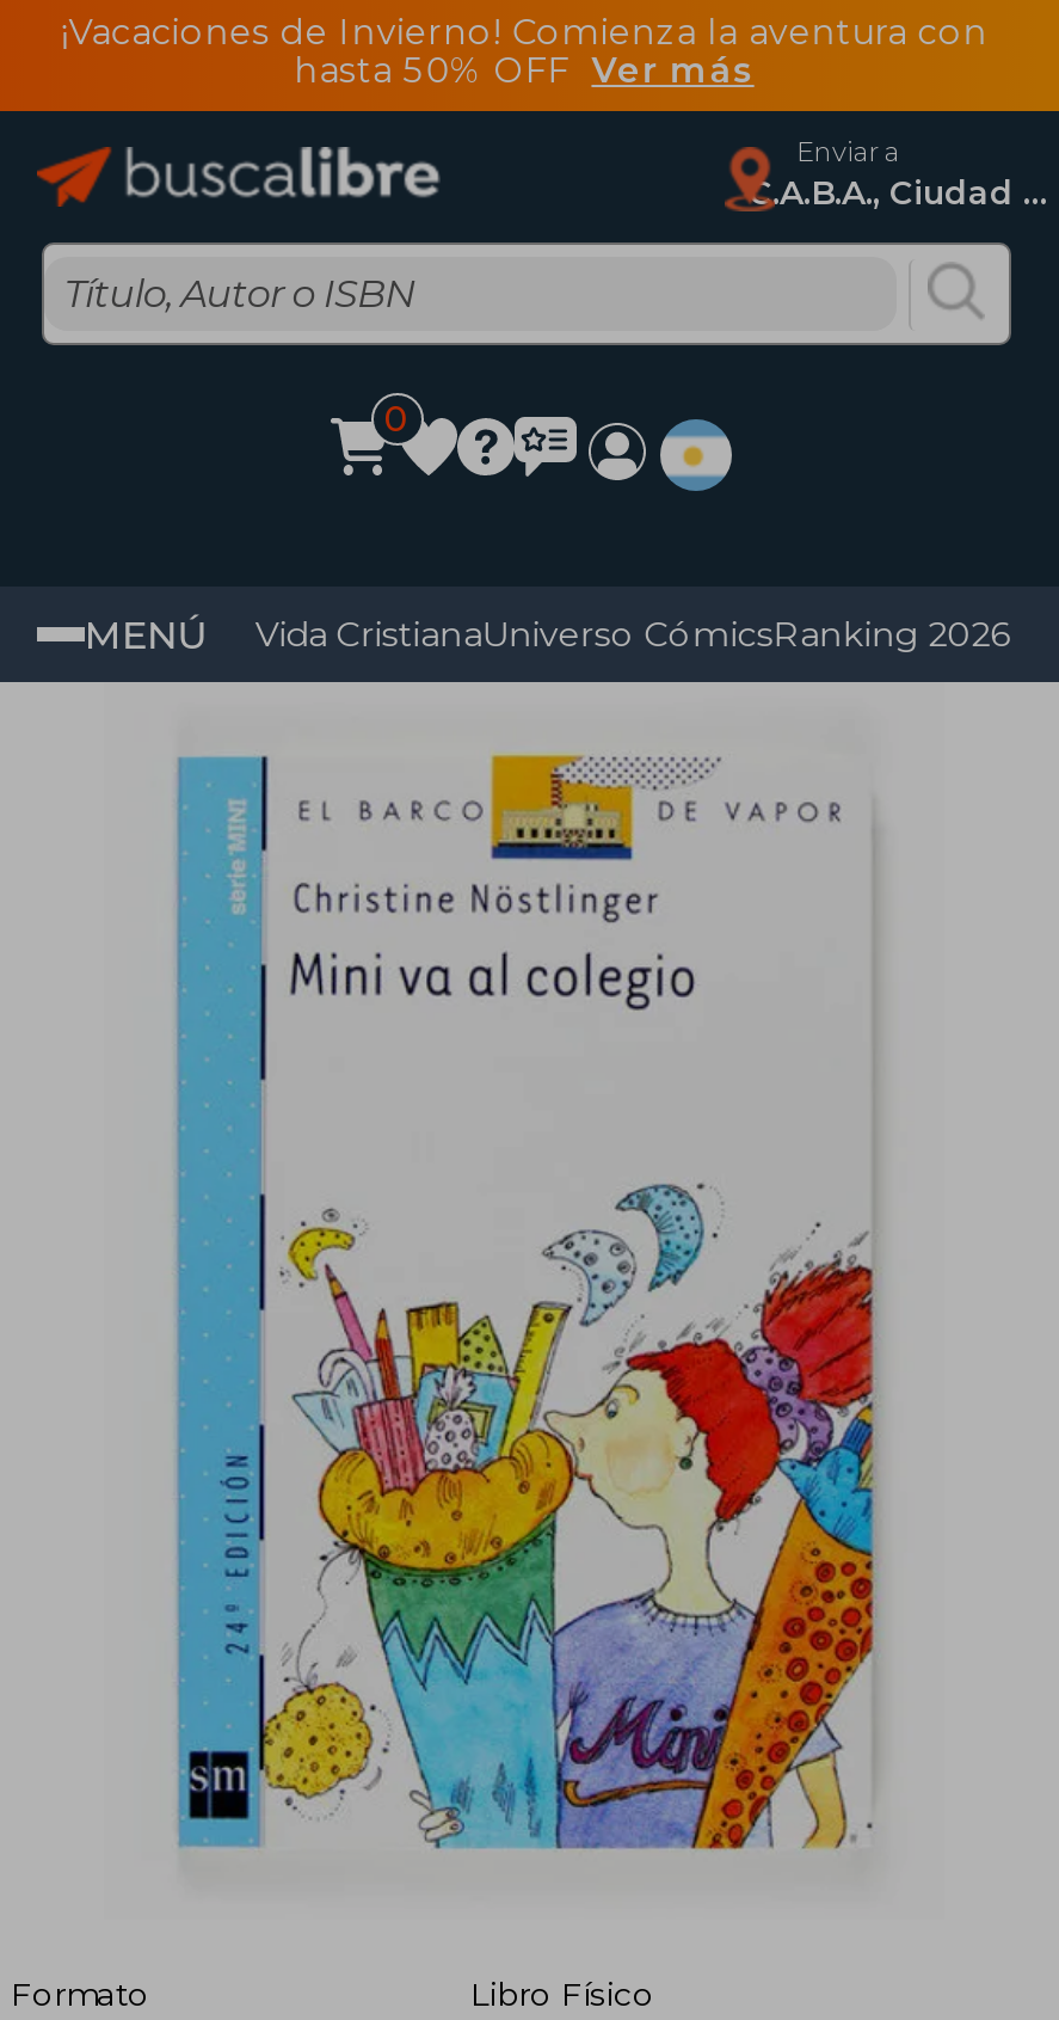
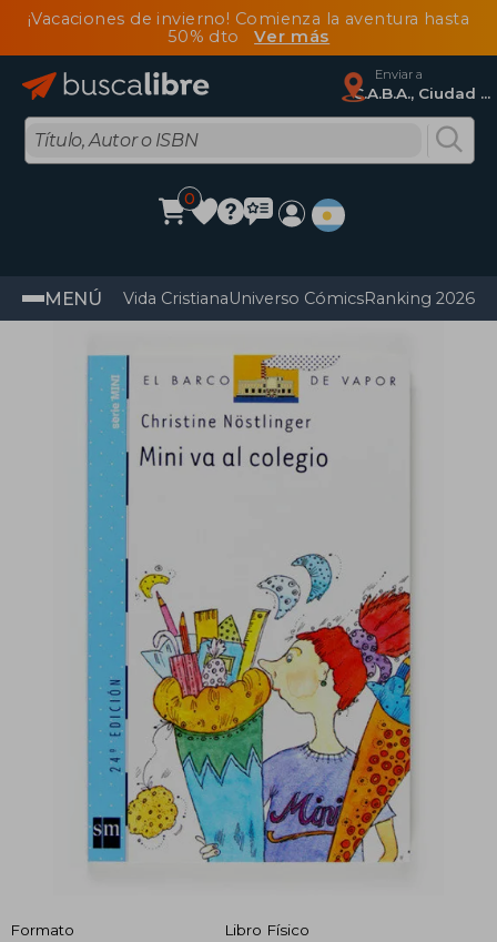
- ¡Vacaciones de Invierno! Comienza la aventura con
- hasta 50% OFF Ver más
+ ¡Vacaciones de invierno! Comienza la aventura hasta
+ 50% dto Ver más
